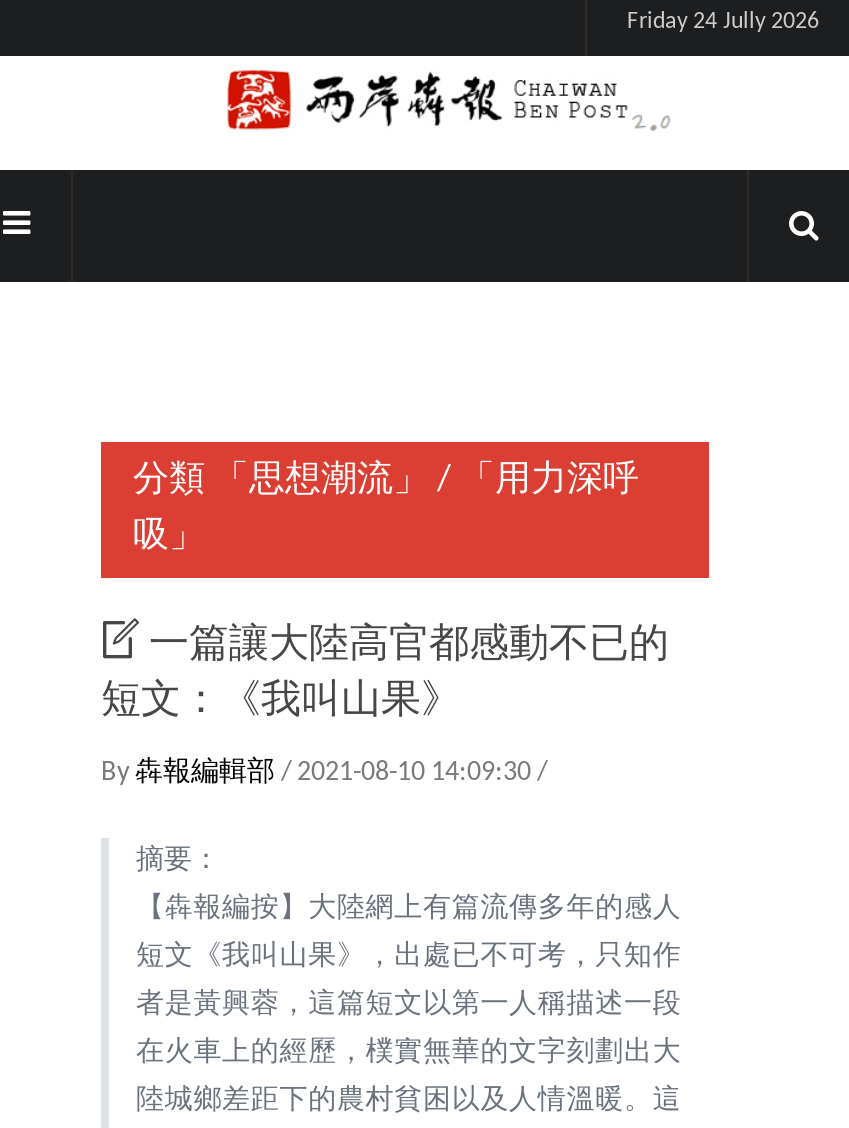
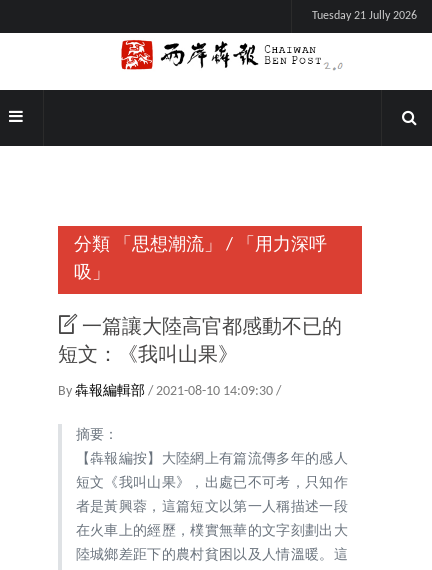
- Friday 24 Jully 2026
+ Tuesday 21 Jully 2026
